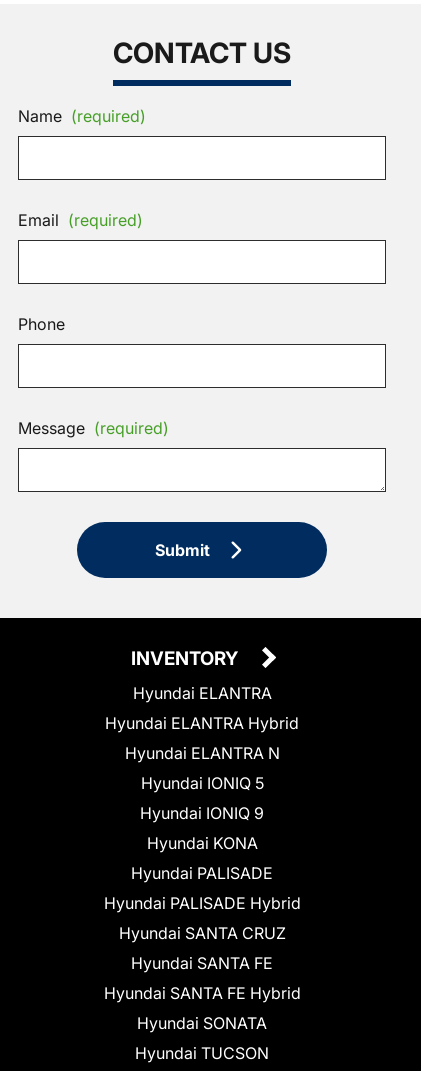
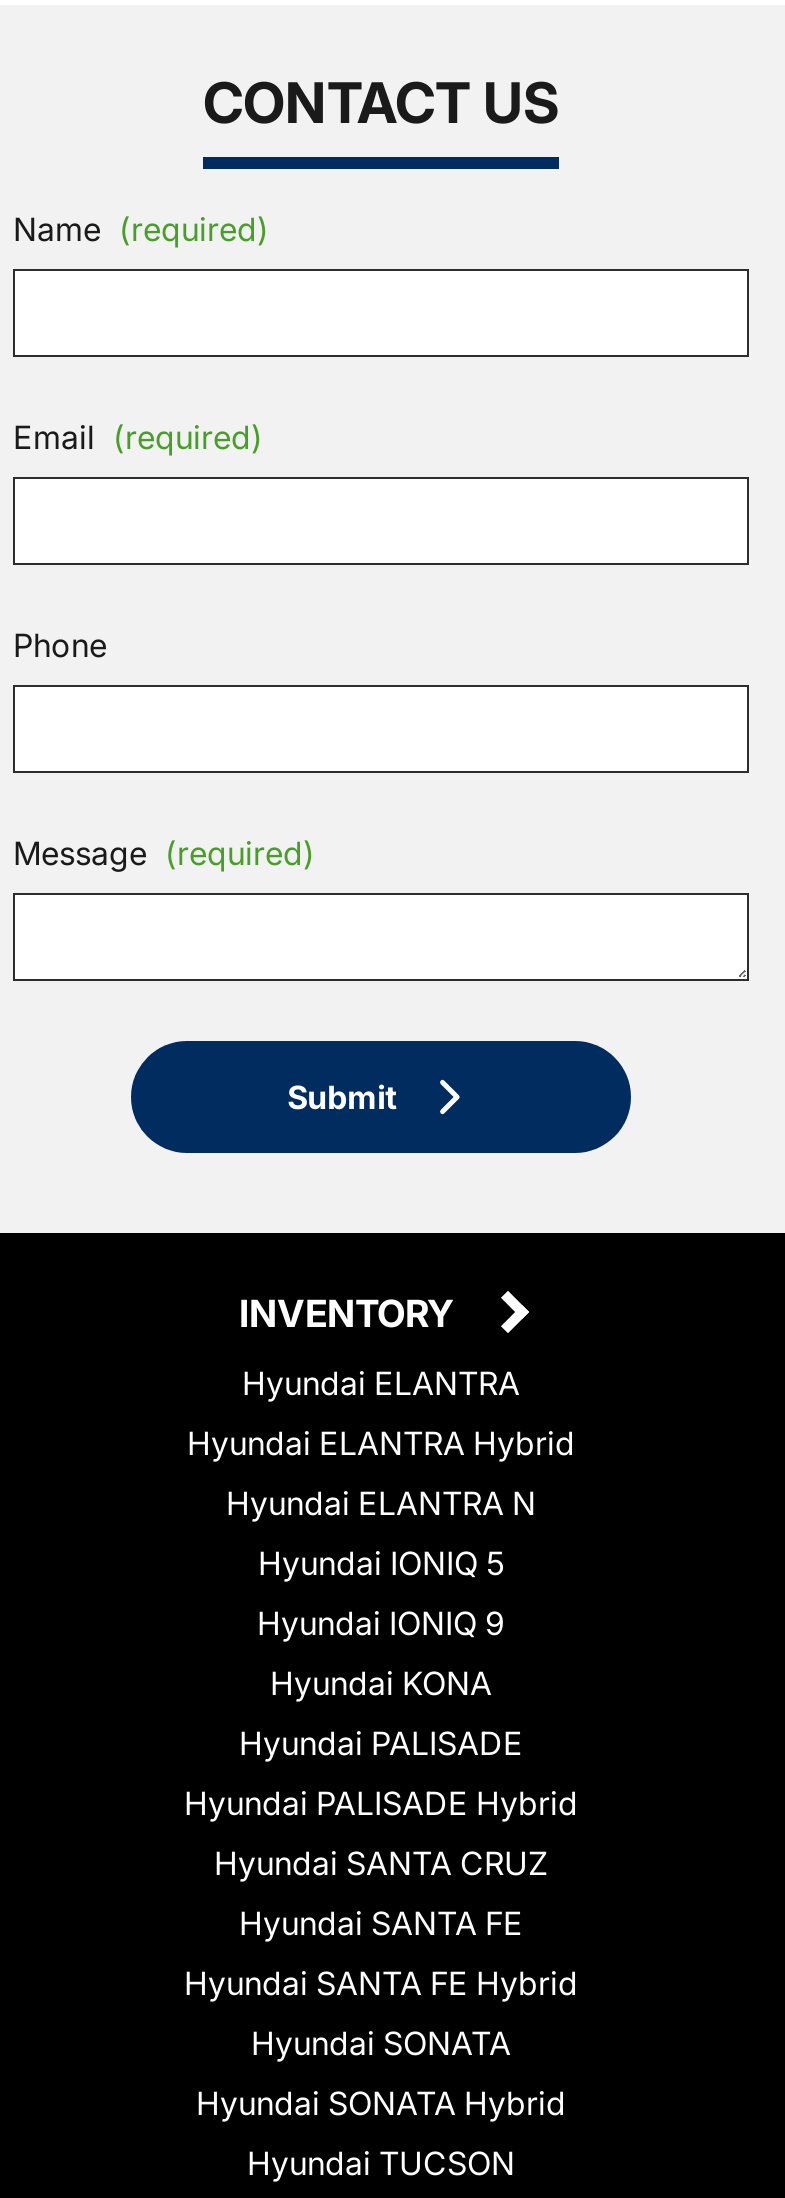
+ Hyundai SONATA Hybrid
